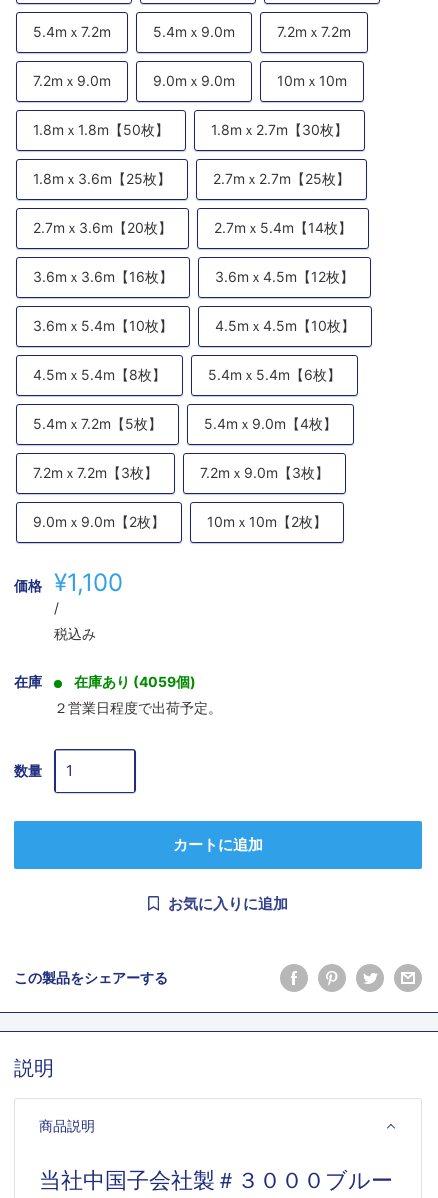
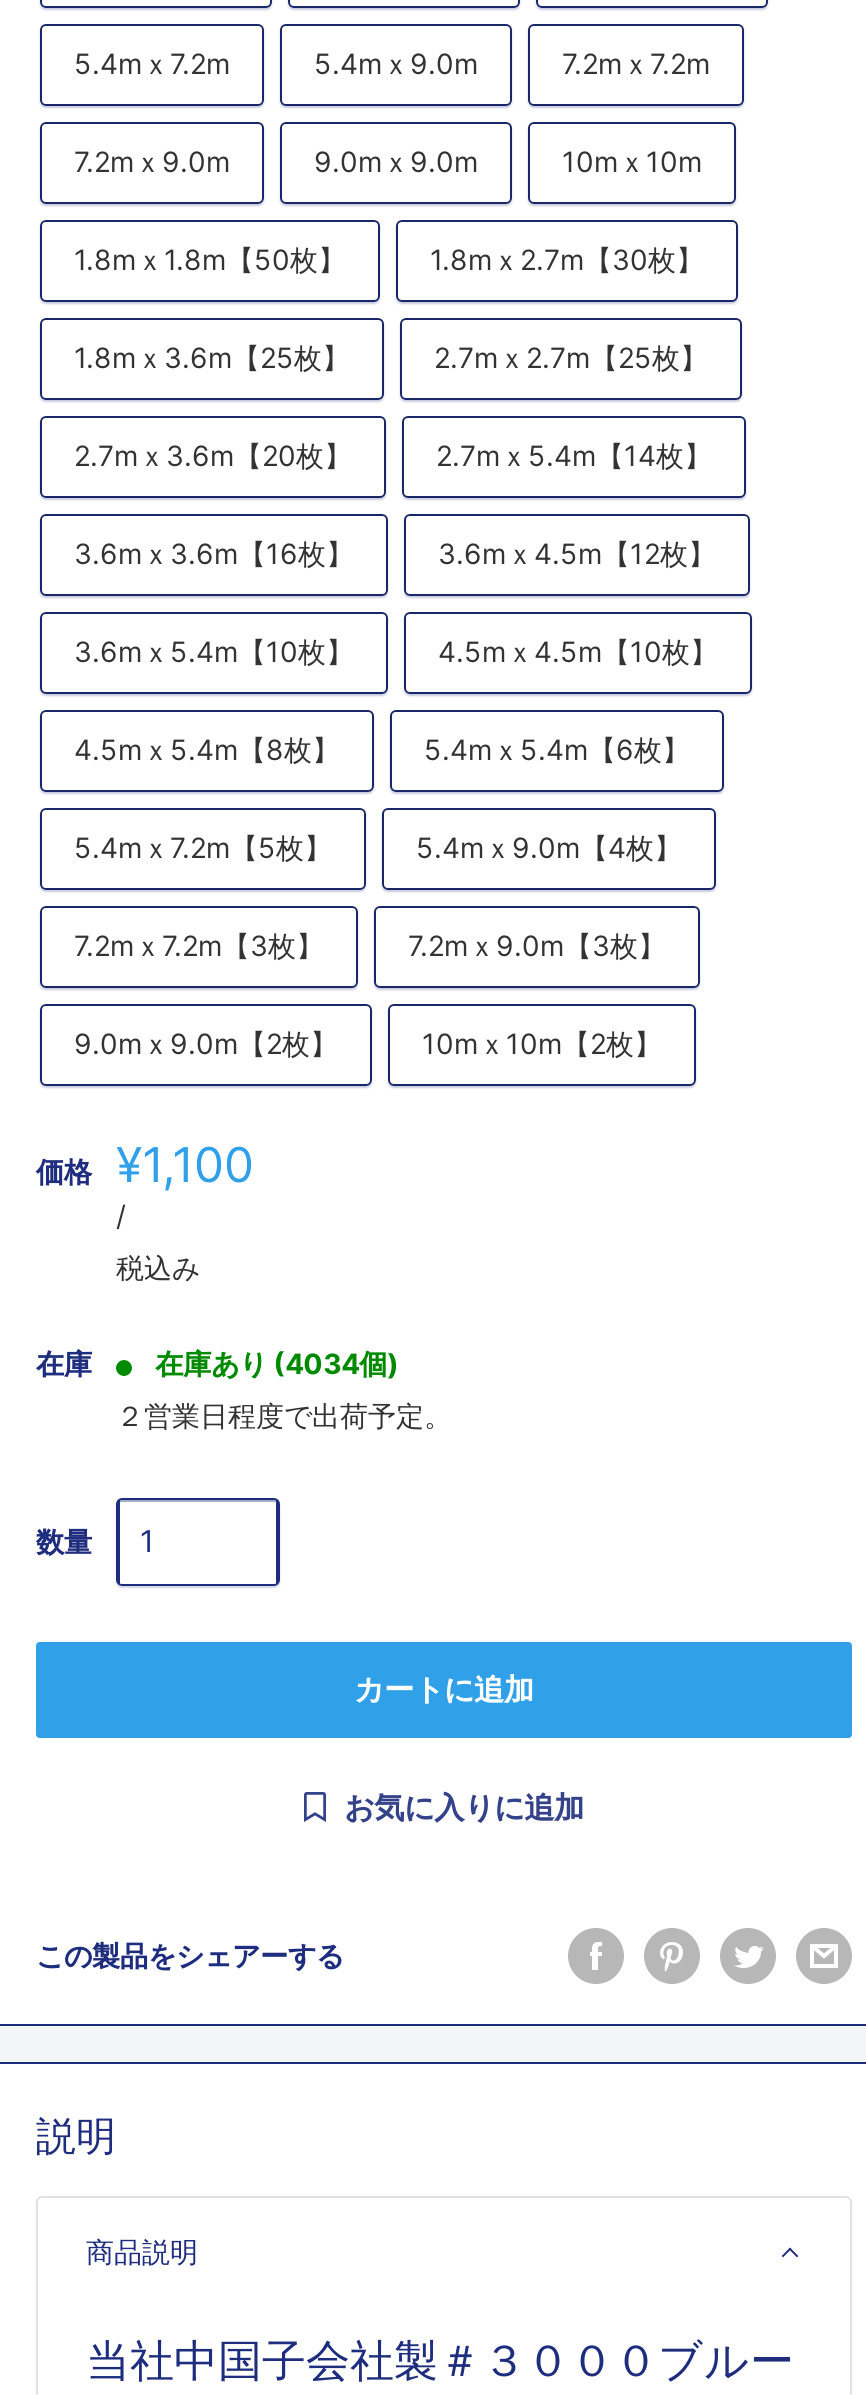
- 在庫 在庫あり (4059個)
+ 在庫 在庫あり (4034個)
